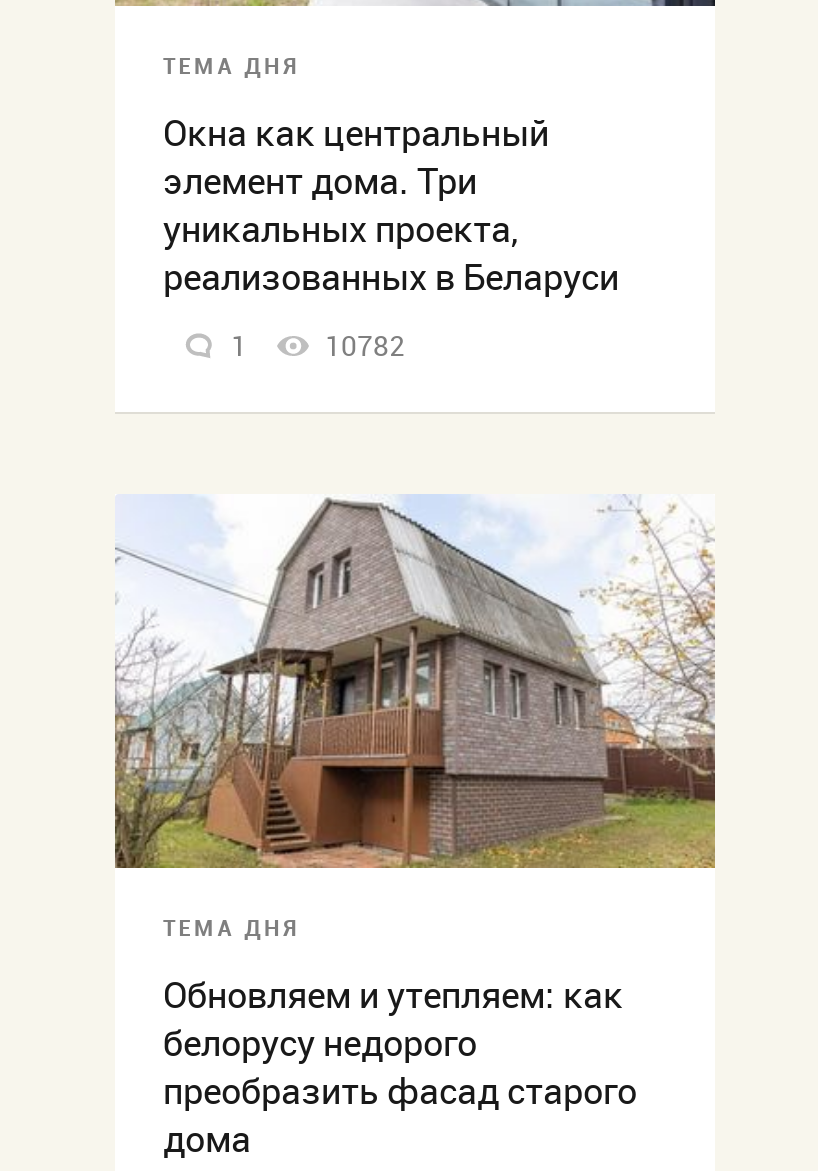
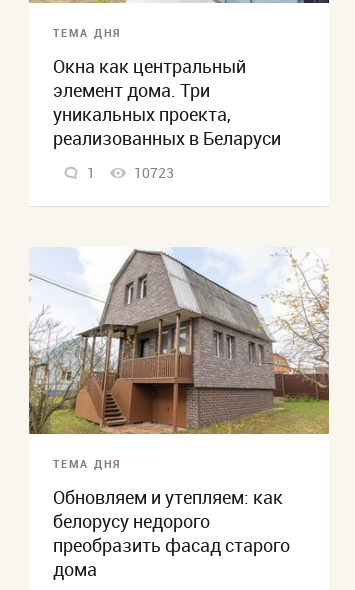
- 10782
+ 10723
